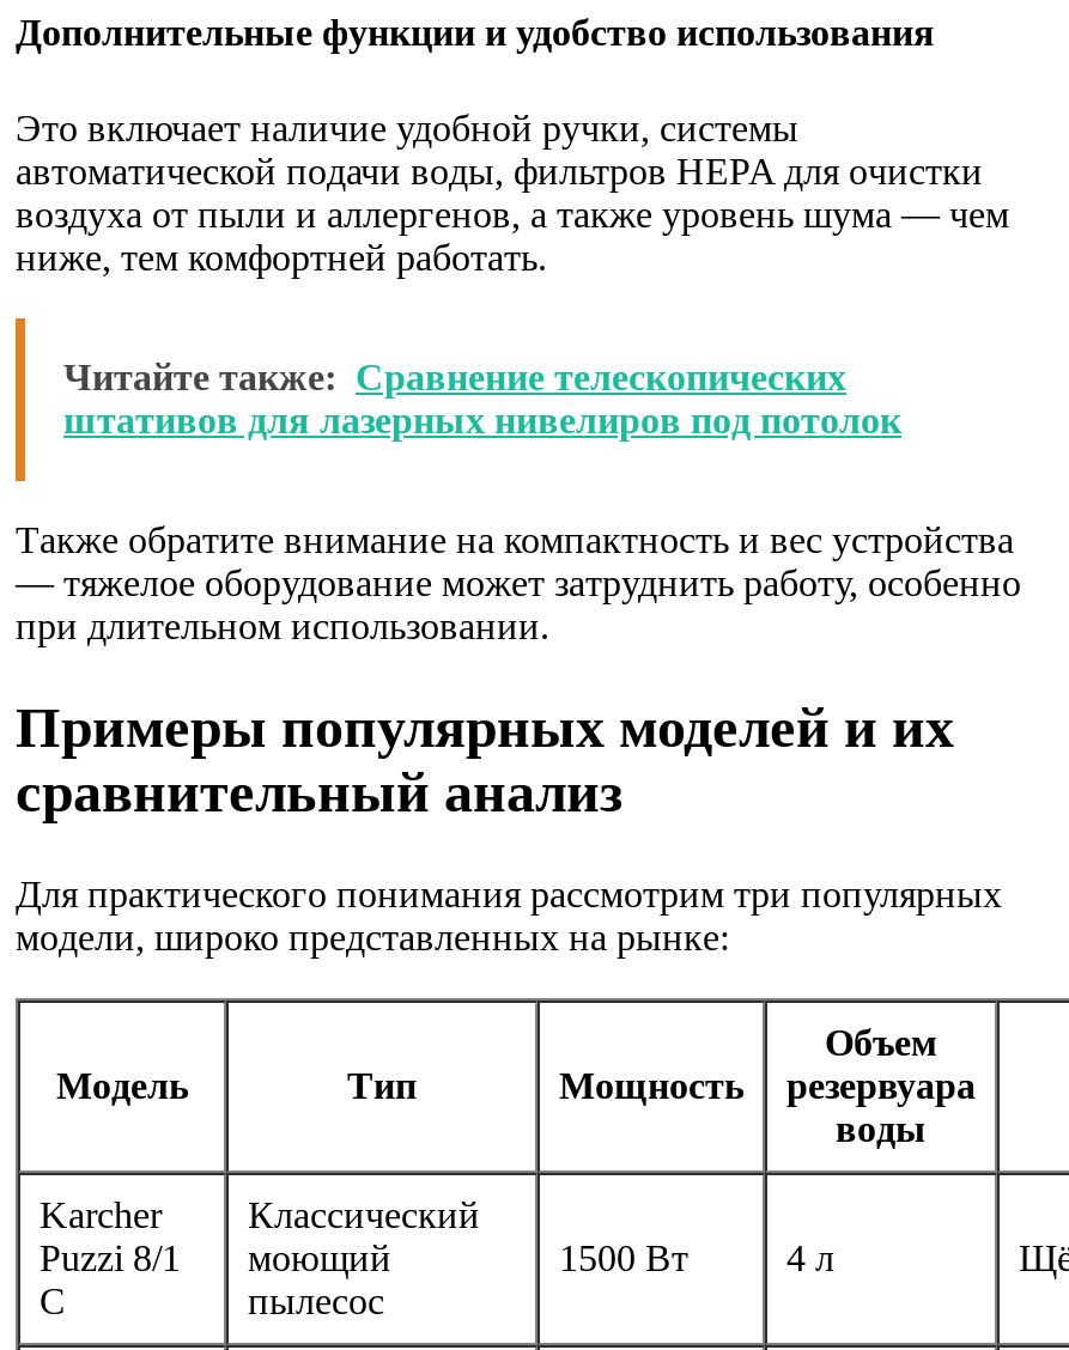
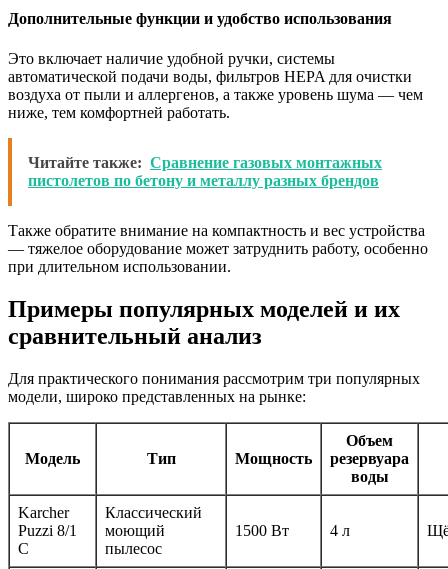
- Читайте также: Сравнение телескопических
- штативов для лазерных нивелиров под потолок
+ Читайте также: Сравнение газовых монтажных
+ пистолетов по бетону и металлу разных брендов
